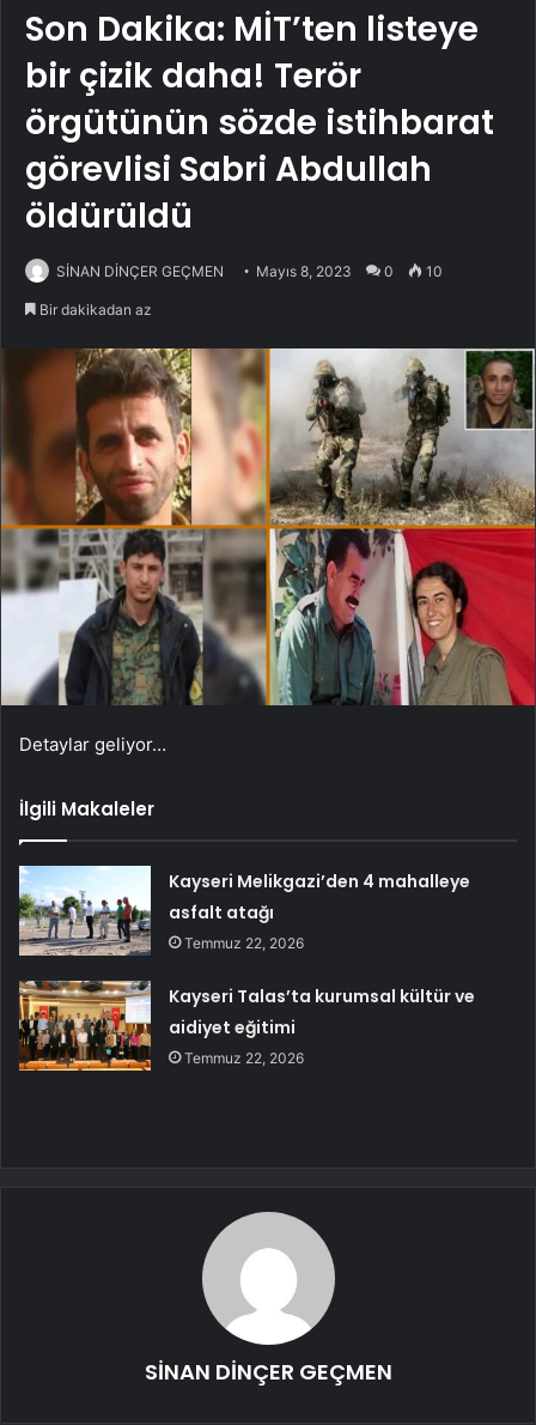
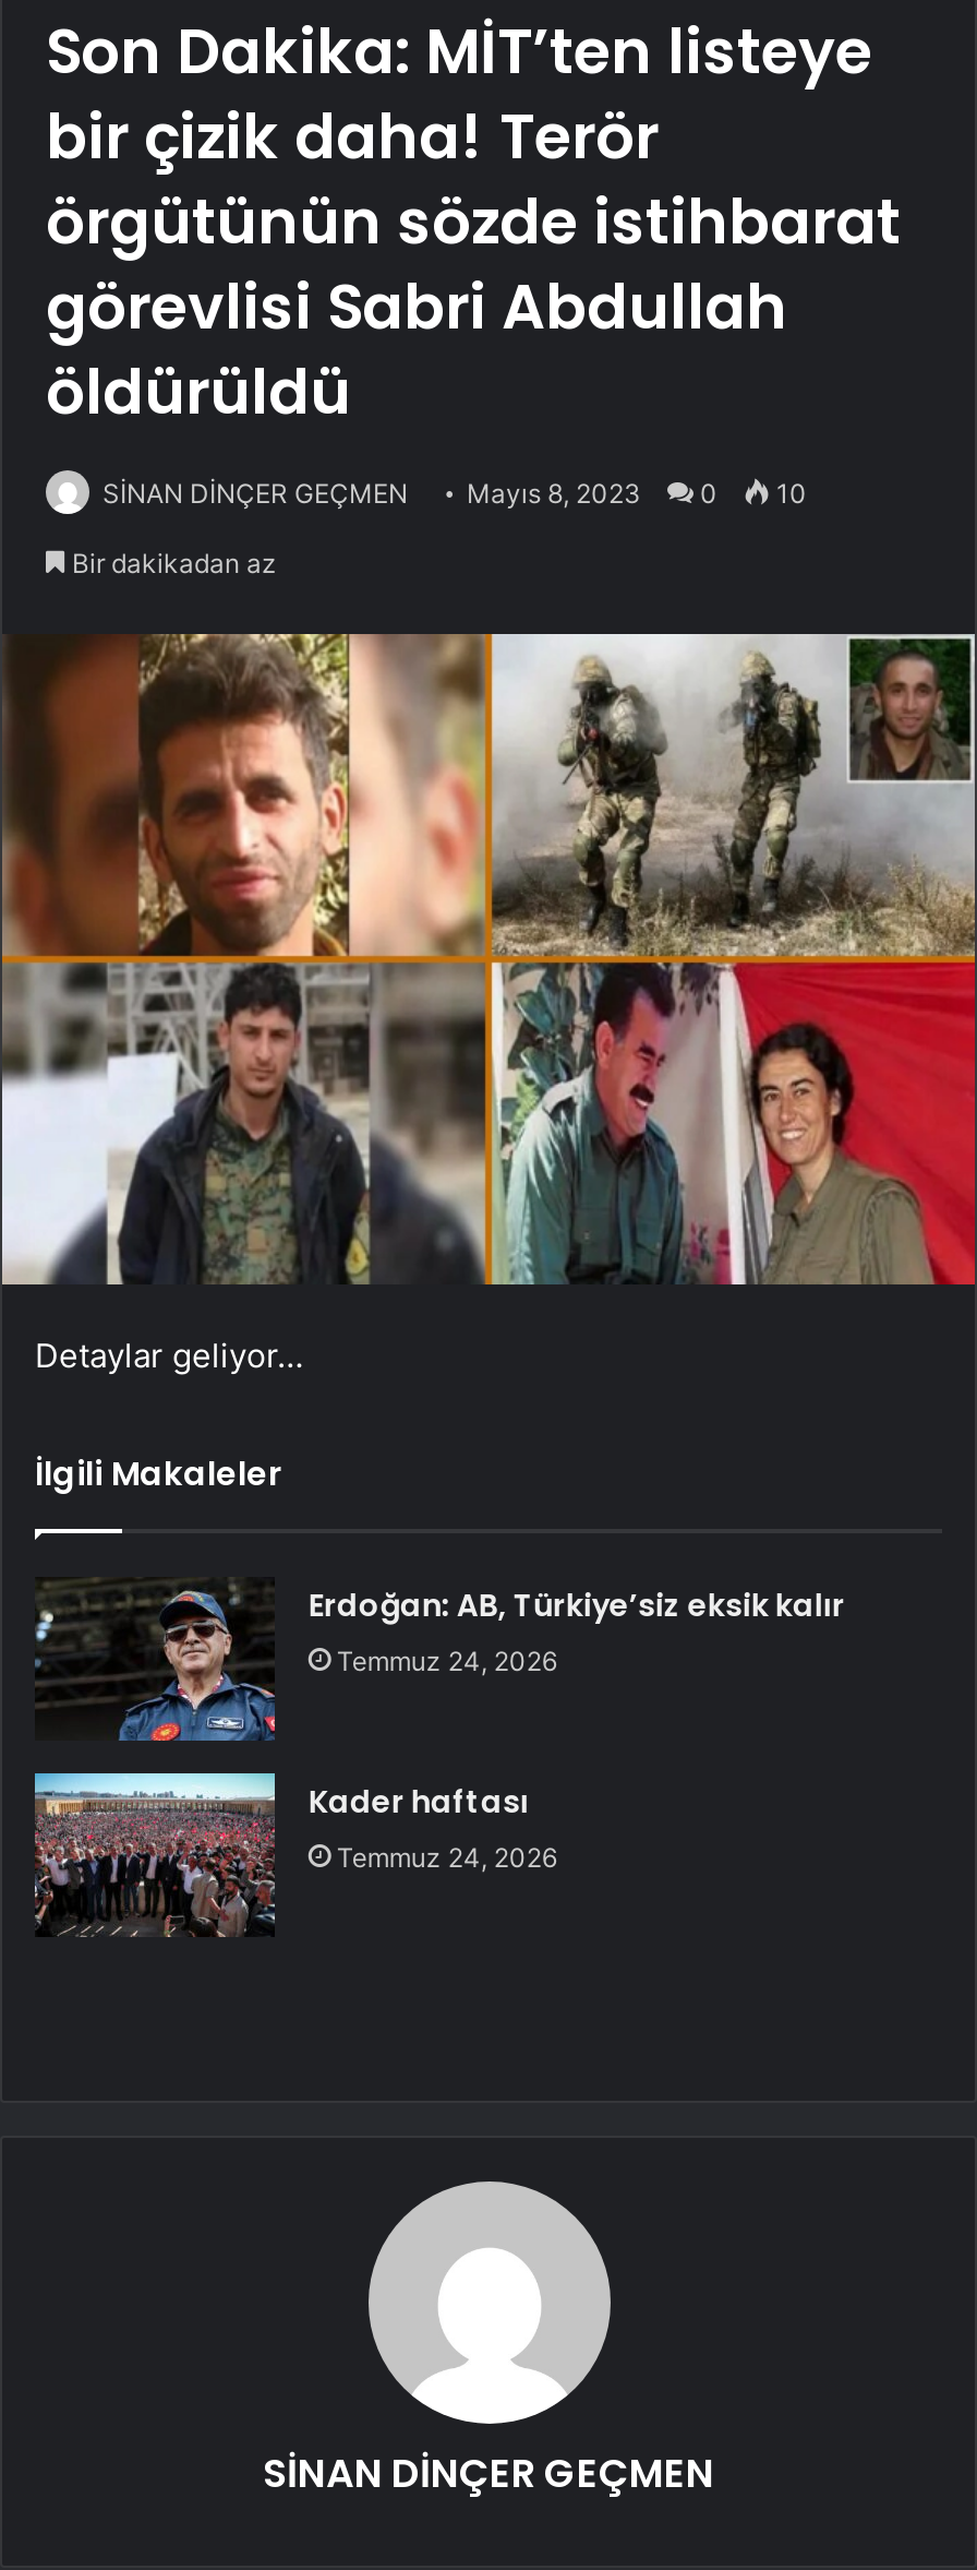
- [image]
- Kayseri Melikgazi’den 4 mahalleye
- asfalt atağı
- Temmuz 22, 2026
+ [image]
+ Erdoğan: AB, Türkiye’siz eksik kalır
+ Temmuz 24, 2026

- [image]
- Kayseri Talas’ta kurumsal kültür ve
- aidiyet eğitimi
- Temmuz 22, 2026
+ [image]
+ Kader haftası
+ Temmuz 24, 2026
